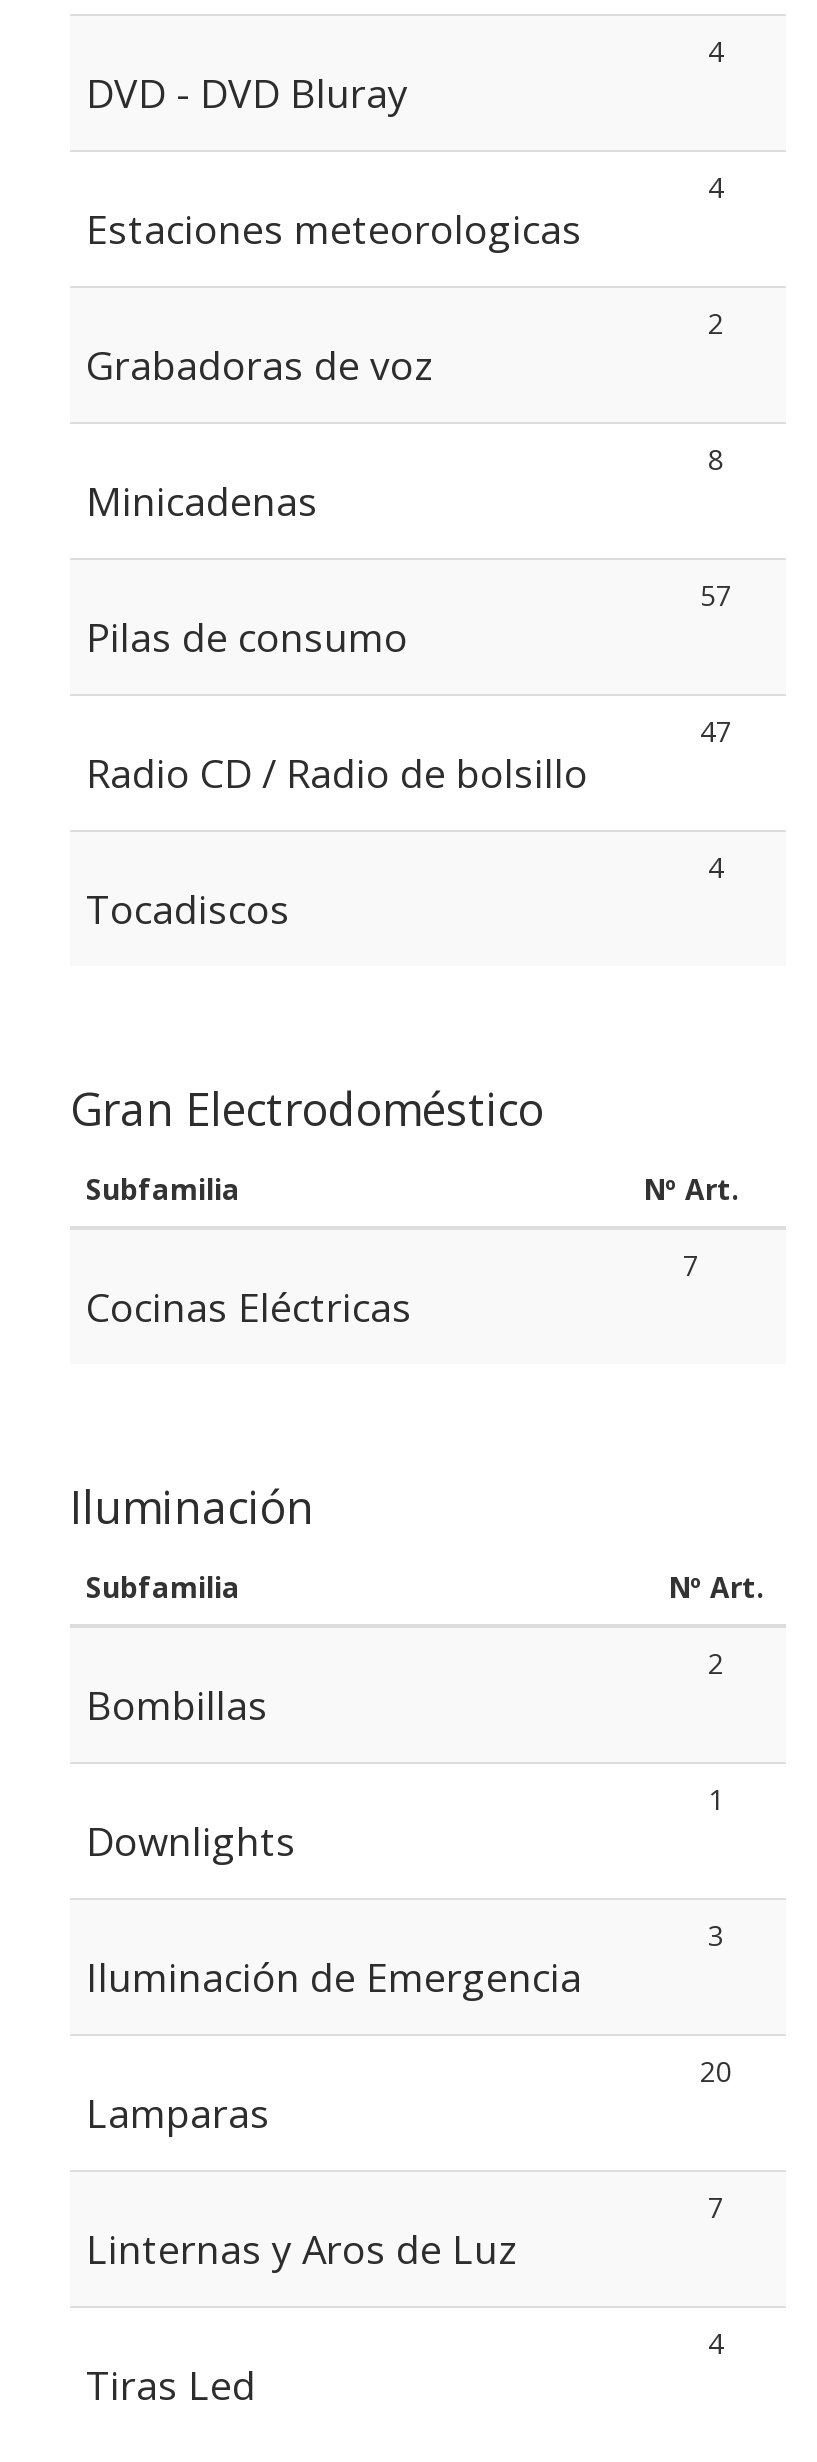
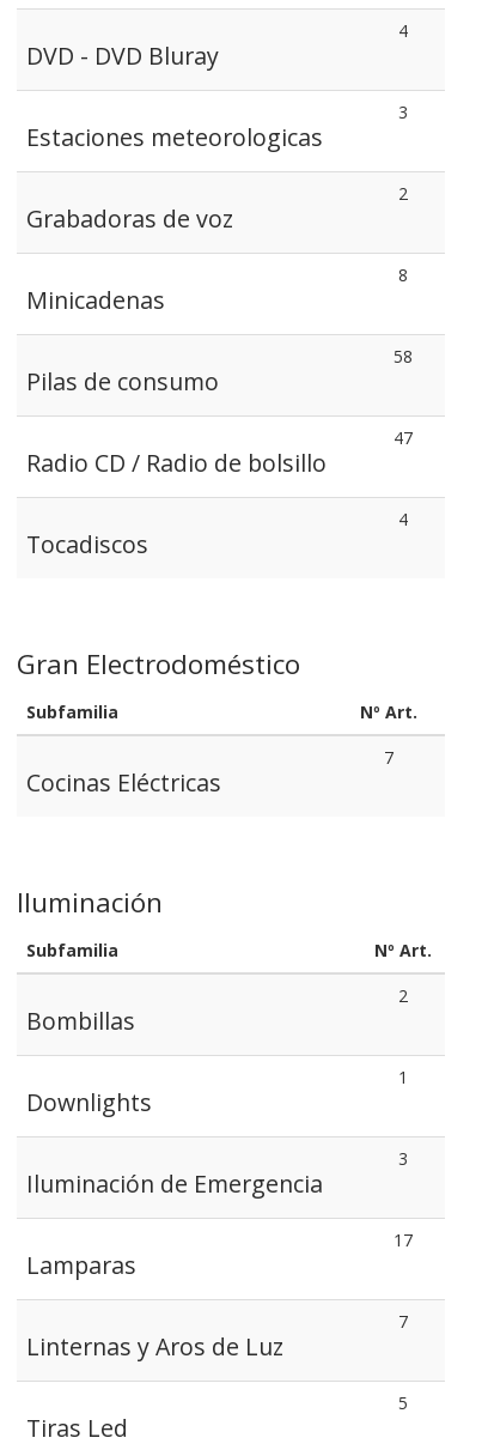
- 4
+ 3

- 57
+ 58

- 20
+ 17

- 4
+ 5
